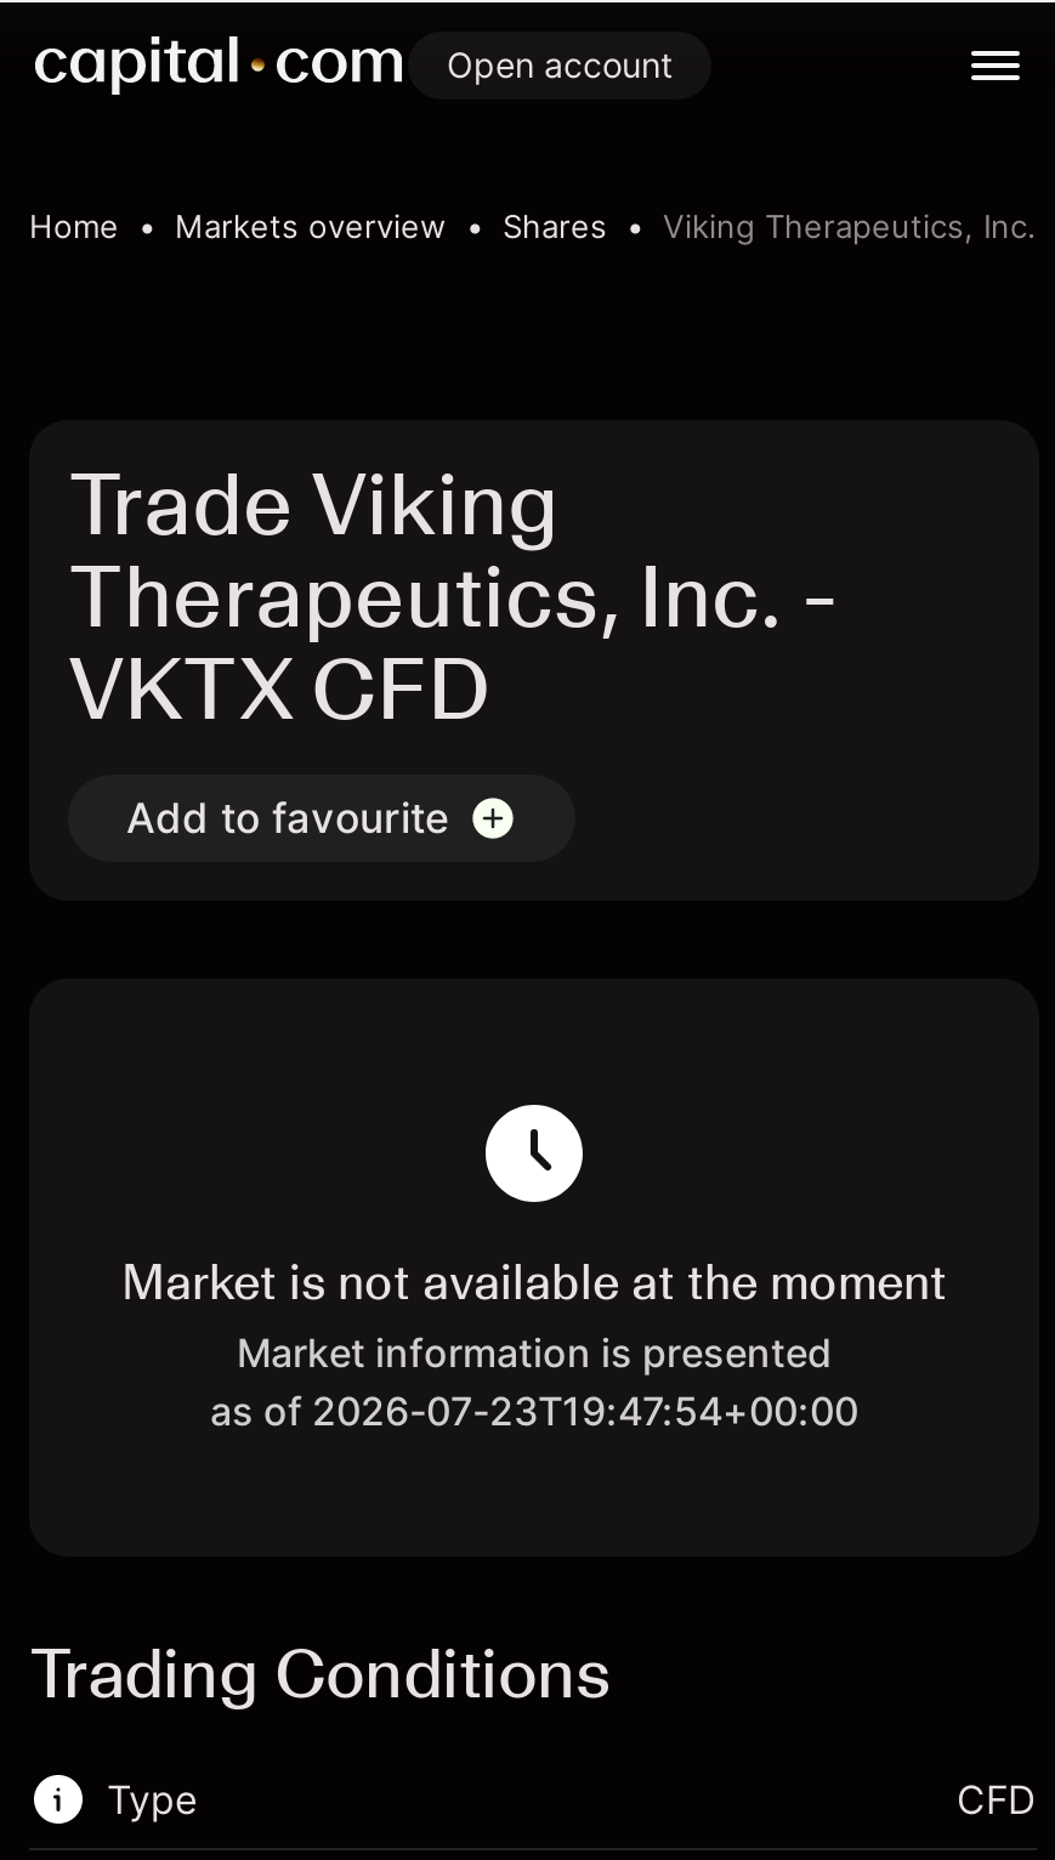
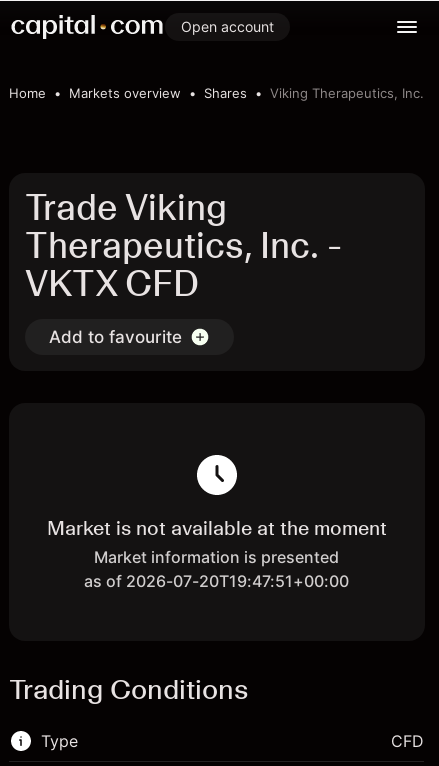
- as of 2026-07-23T19:47:54+00:00
+ as of 2026-07-20T19:47:51+00:00
